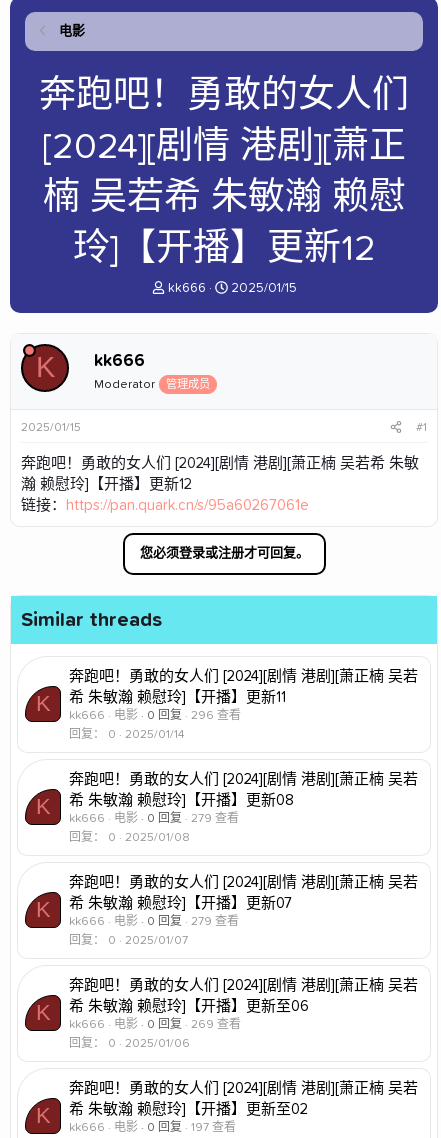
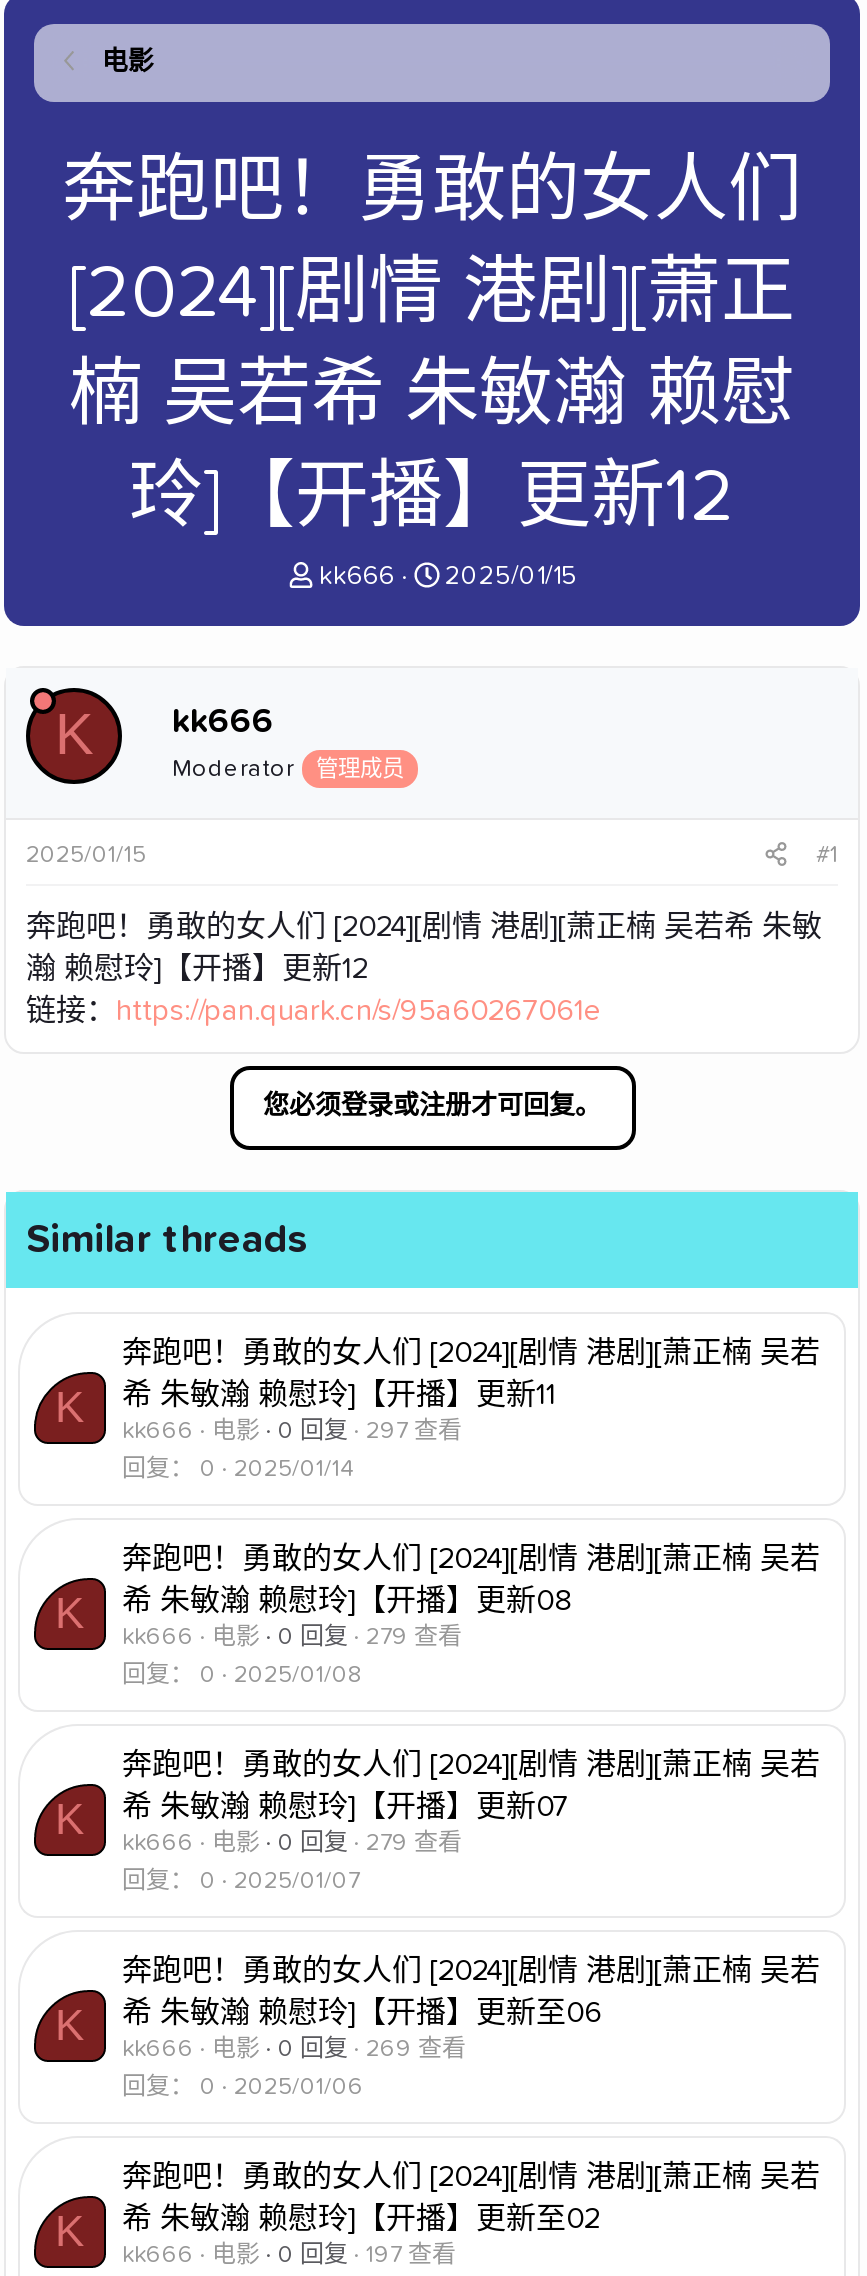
- K kk666 希 朱敏瀚 赖慰玲]【开播】更新11 电影 0 回复 296 查看
+ K kk666 希 朱敏瀚 赖慰玲]【开播】更新11 电影 0 回复 297 查看
